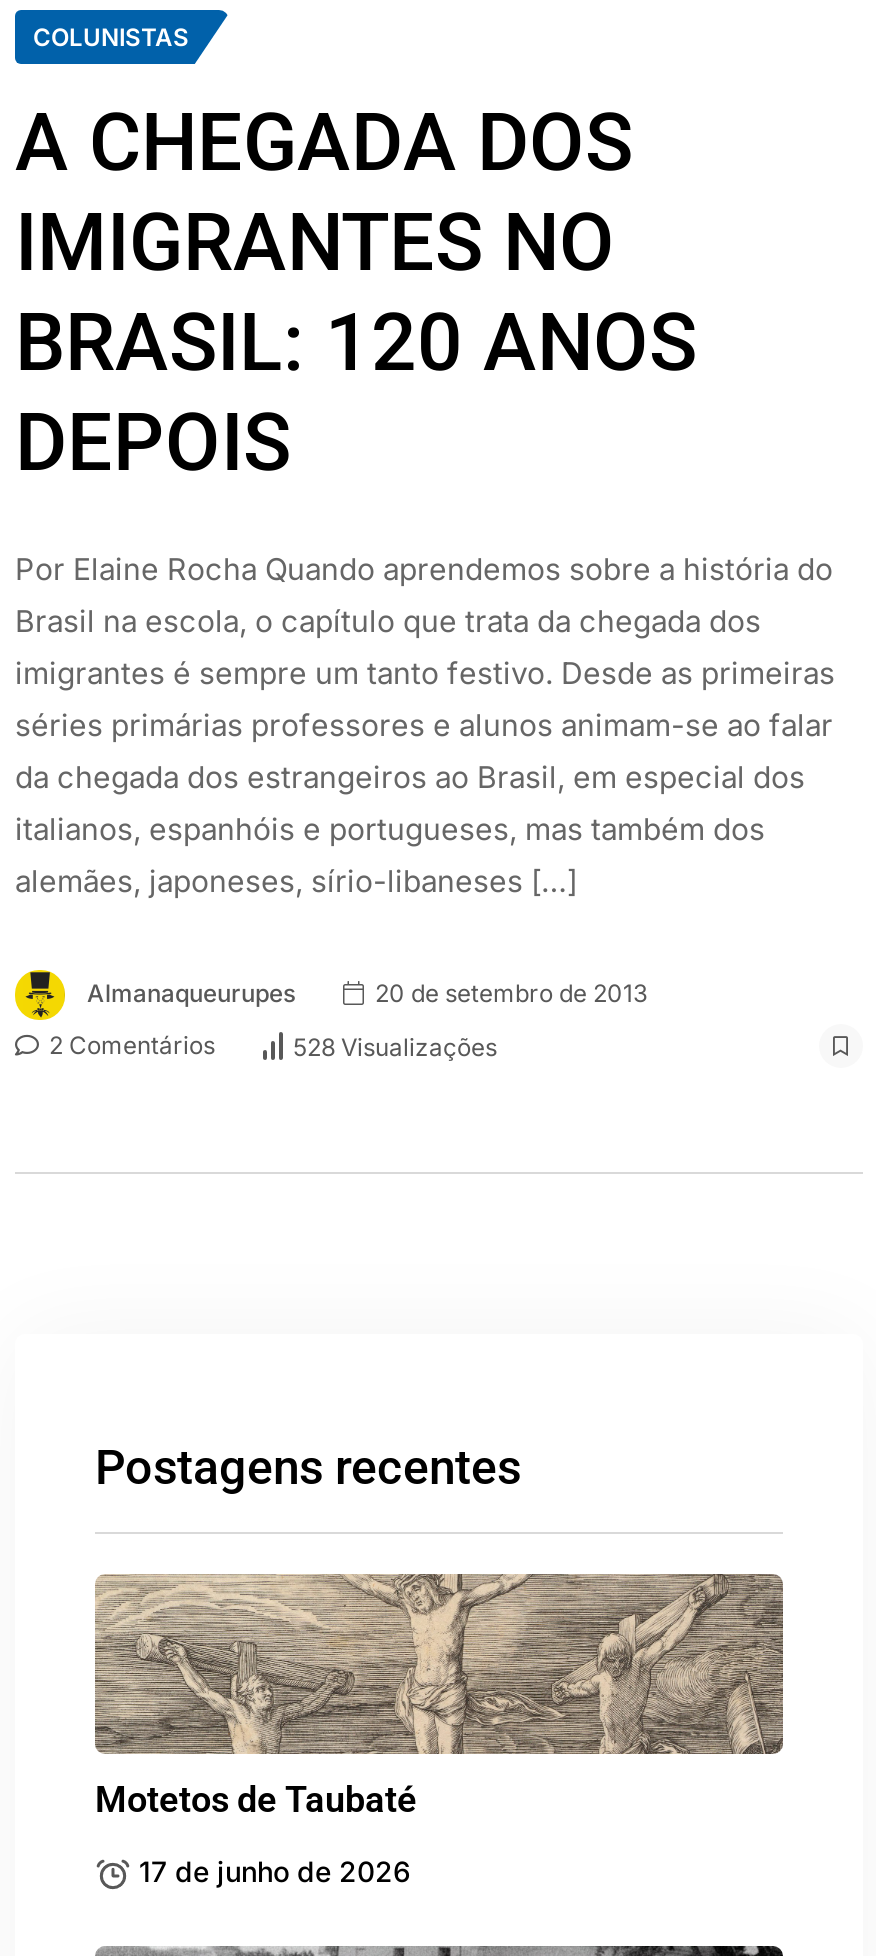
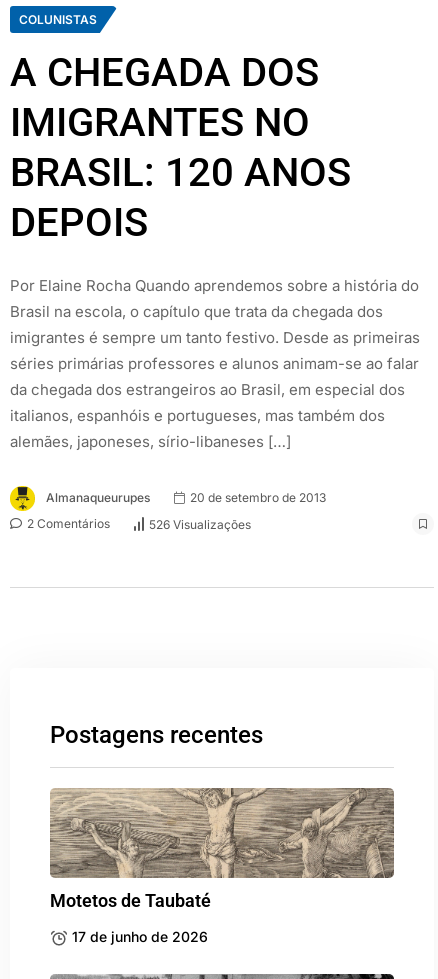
- 528 Visualizações
+ 526 Visualizações
